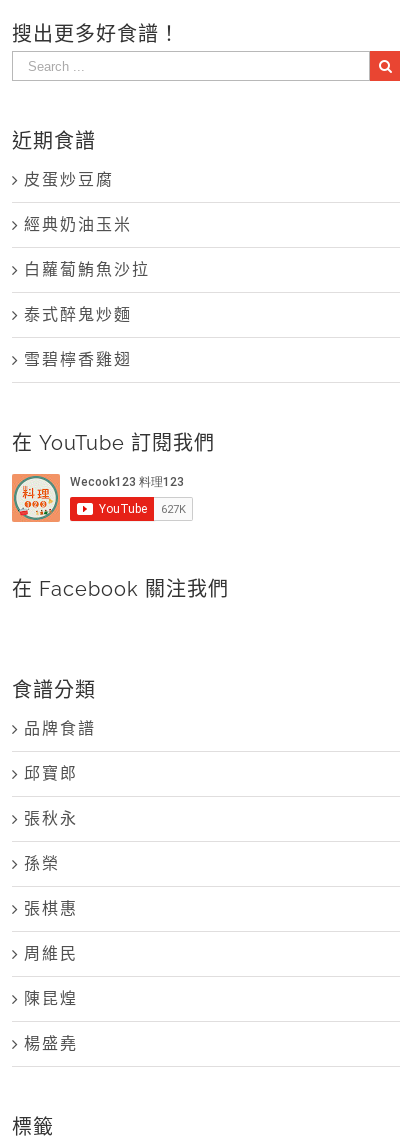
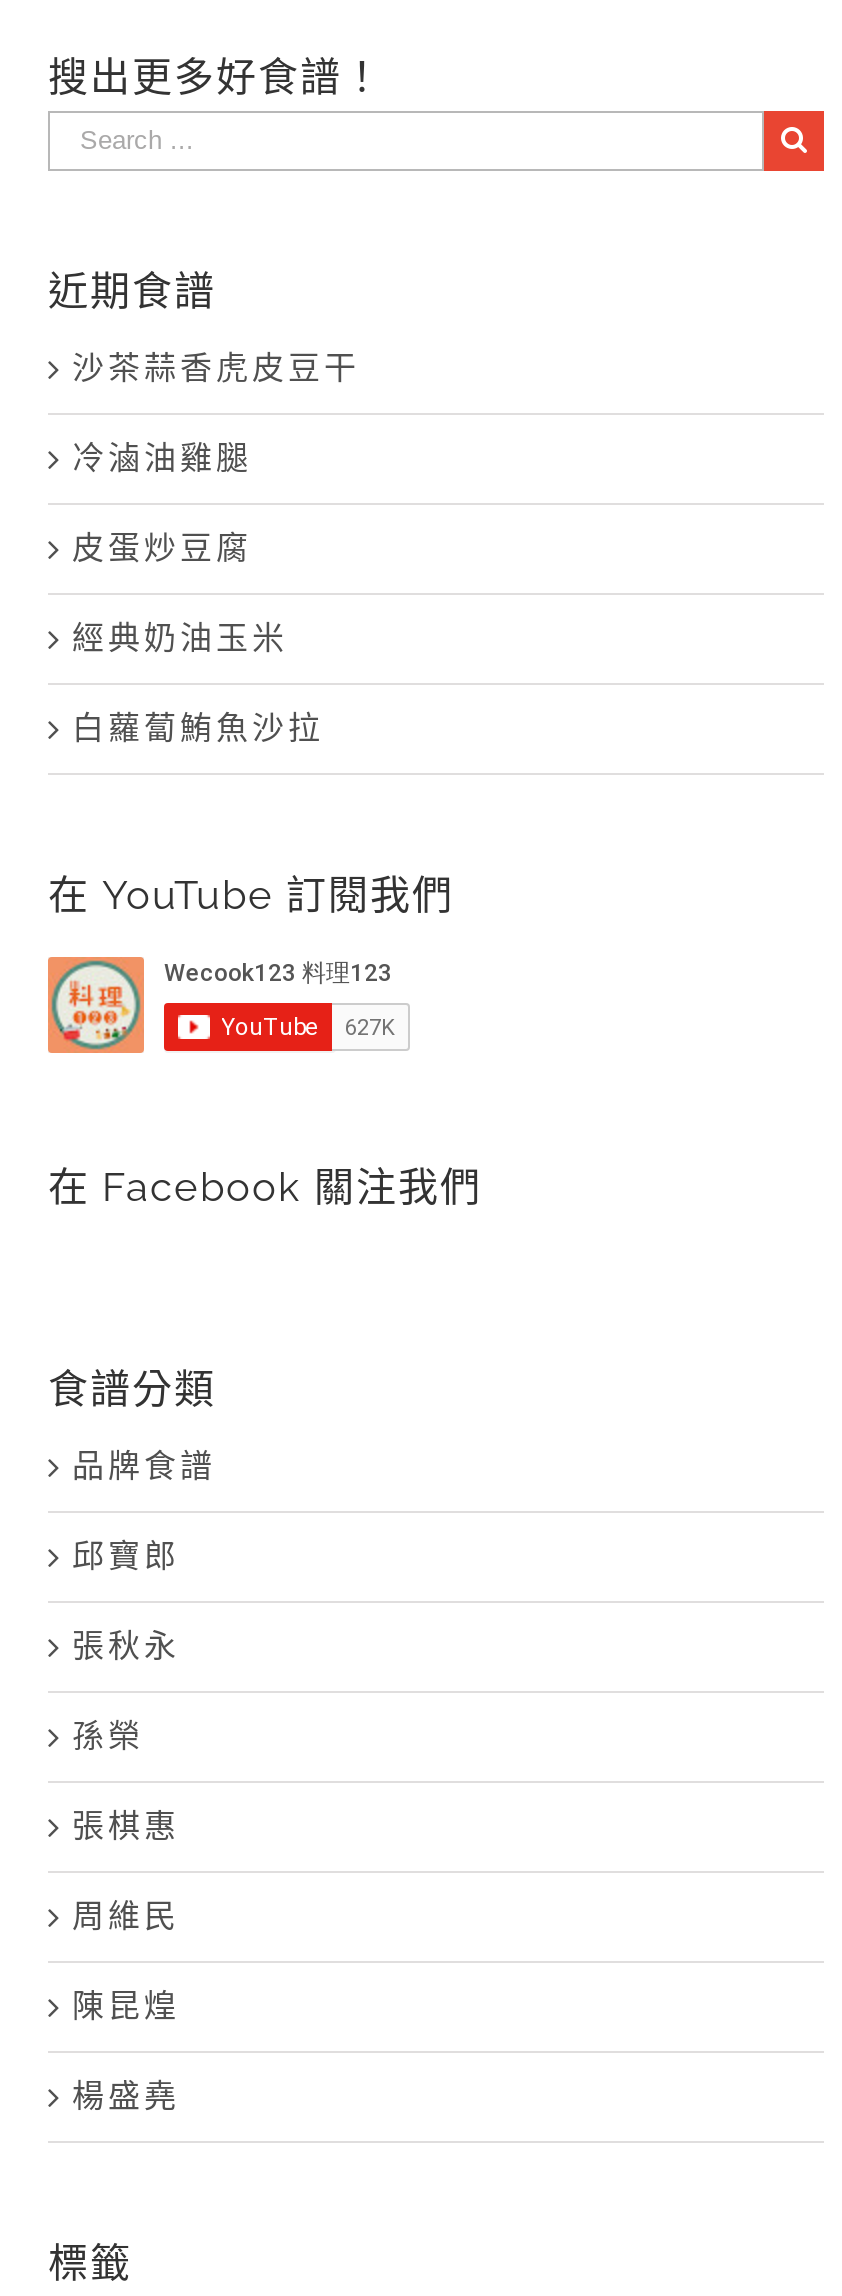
+ 沙茶蒜香虎皮豆干
+ 冷滷油雞腿

moved down: 皮蛋炒豆腐 | 經典奶油玉米

- 泰式醉鬼炒麵
- 雪碧檸香雞翅
